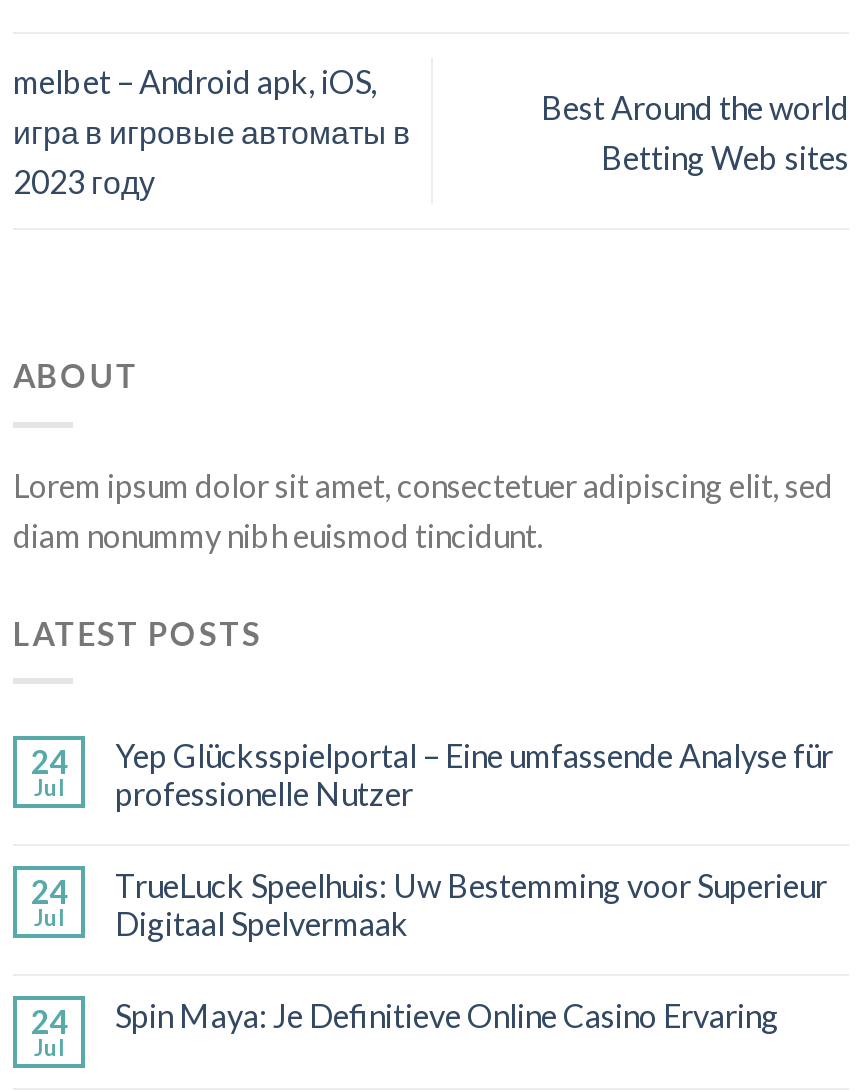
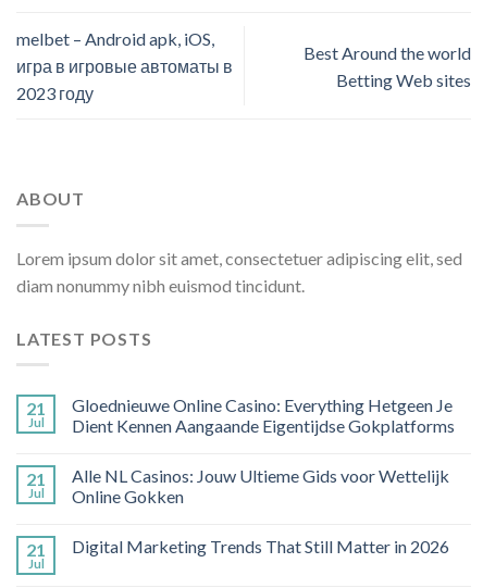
- 24
+ 21

- Yep Glücksspielportal – Eine umfassende Analyse für
- professionelle Nutzer
+ Gloednieuwe Online Casino: Everything Hetgeen Je
+ Dient Kennen Aangaande Eigentijdse Gokplatforms

- 24
+ 21

- TrueLuck Speelhuis: Uw Bestemming voor Superieur
- Digitaal Spelvermaak
+ Alle NL Casinos: Jouw Ultieme Gids voor Wettelijk
+ Online Gokken

- 24
+ 21

- Spin Maya: Je Definitieve Online Casino Ervaring
+ Digital Marketing Trends That Still Matter in 2026
